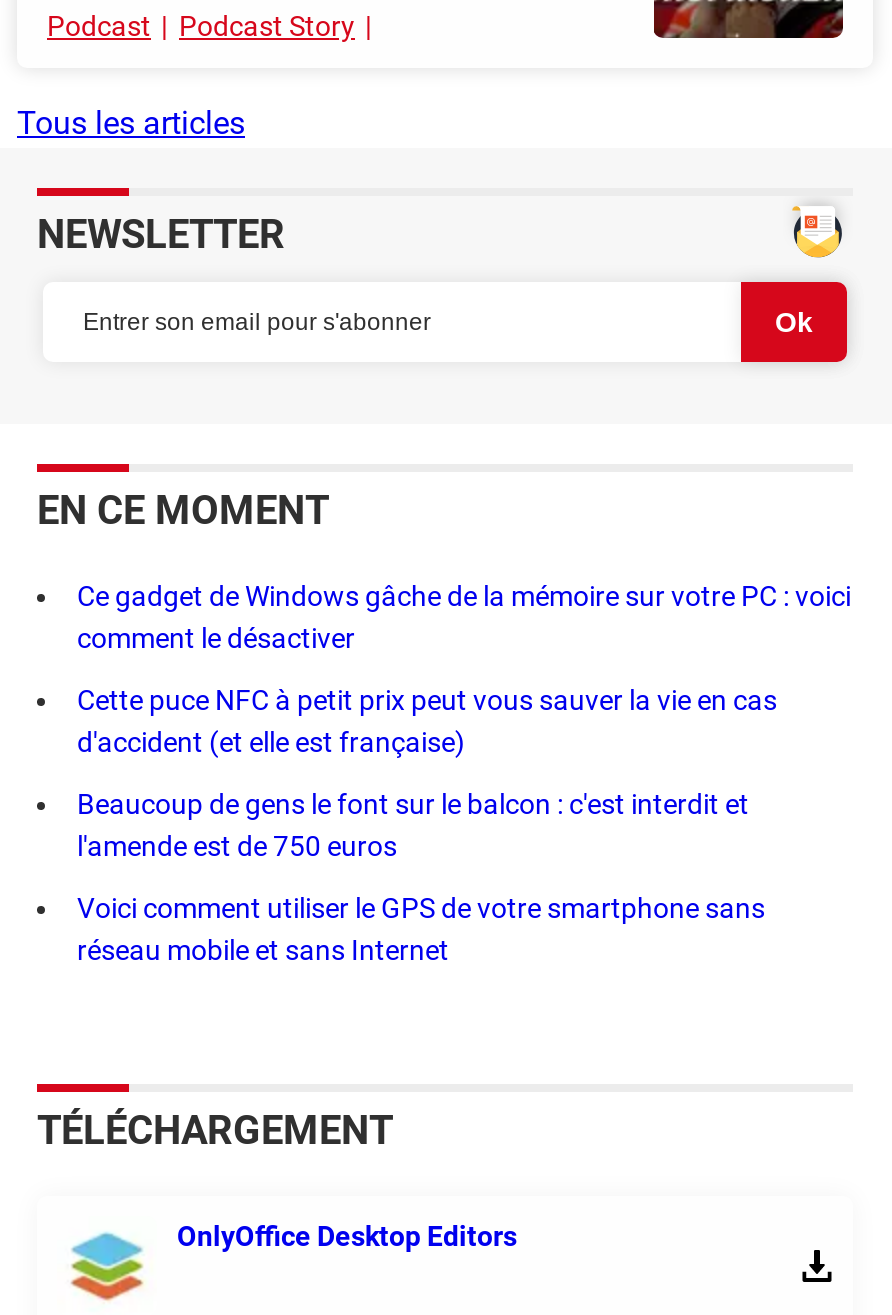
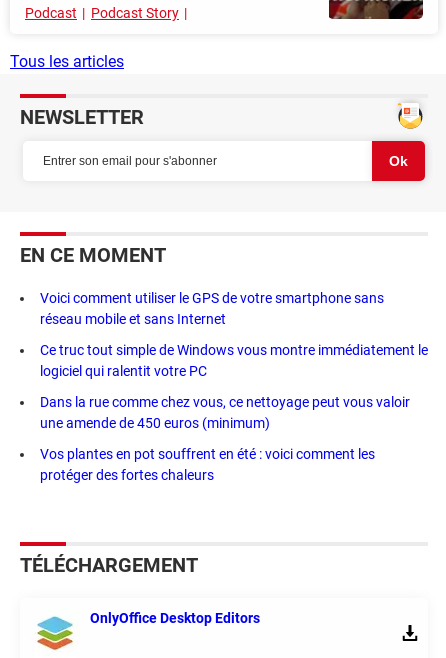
- Ce gadget de Windows gâche de la mémoire sur votre PC : voici
- comment le désactiver
- Cette puce NFC à petit prix peut vous sauver la vie en cas
- d'accident (et elle est française)
- Beaucoup de gens le font sur le balcon : c'est interdit et
- l'amende est de 750 euros

moved up: Voici comment utiliser le GPS de votre smartphone sans | réseau mobile et sans Internet

+ Ce truc tout simple de Windows vous montre immédiatement le
+ logiciel qui ralentit votre PC
+ Dans la rue comme chez vous, ce nettoyage peut vous valoir
+ une amende de 450 euros (minimum)
+ Vos plantes en pot souffrent en été : voici comment les
+ protéger des fortes chaleurs
